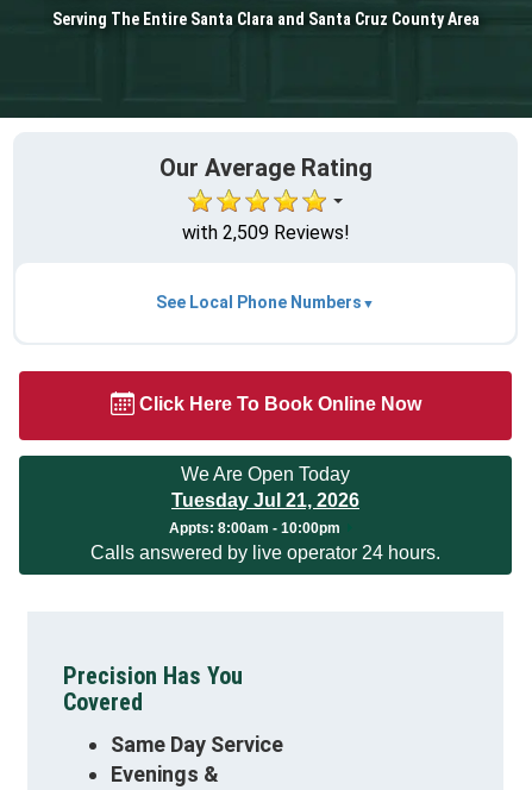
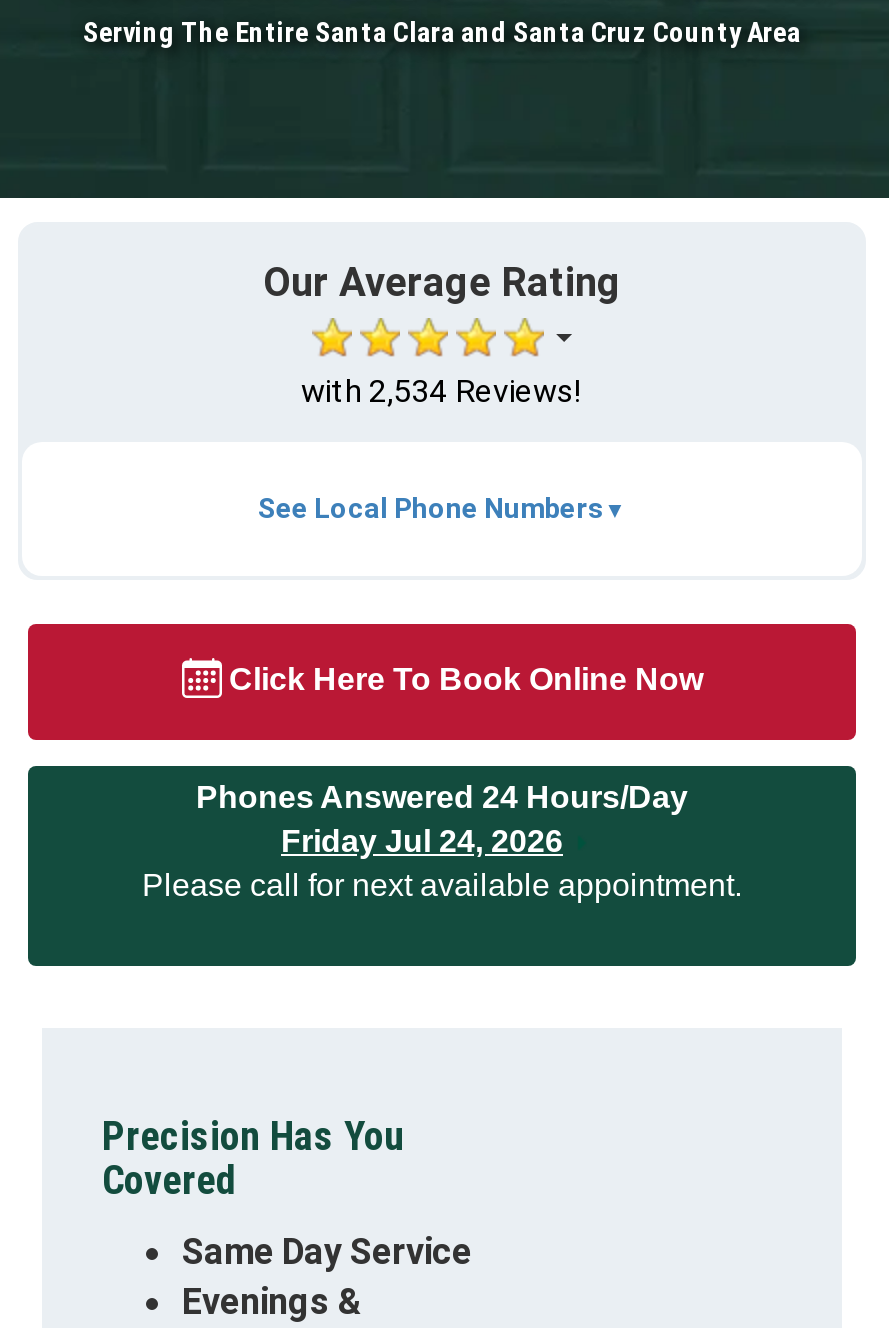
- with 2,509 Reviews!
+ with 2,534 Reviews!

- We Are Open Today
- Tuesday Jul 21, 2026
- Appts: 8:00am - 10:00pm
- Calls answered by live operator 24 hours.
+ Phones Answered 24 Hours/Day
+ Friday Jul 24, 2026
+ Please call for next available appointment.
